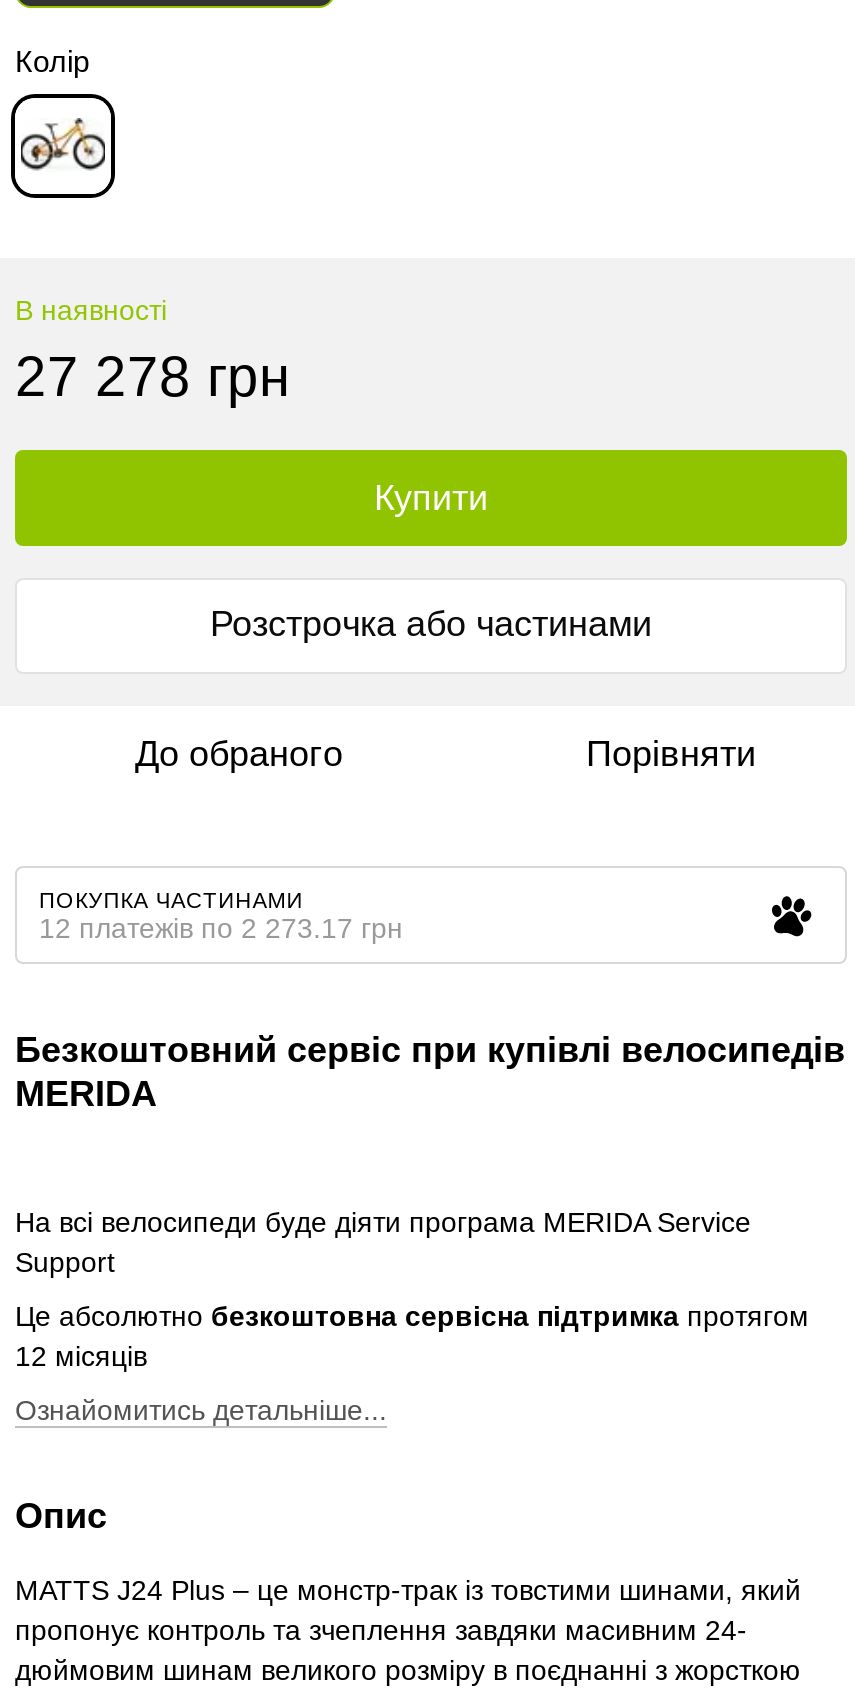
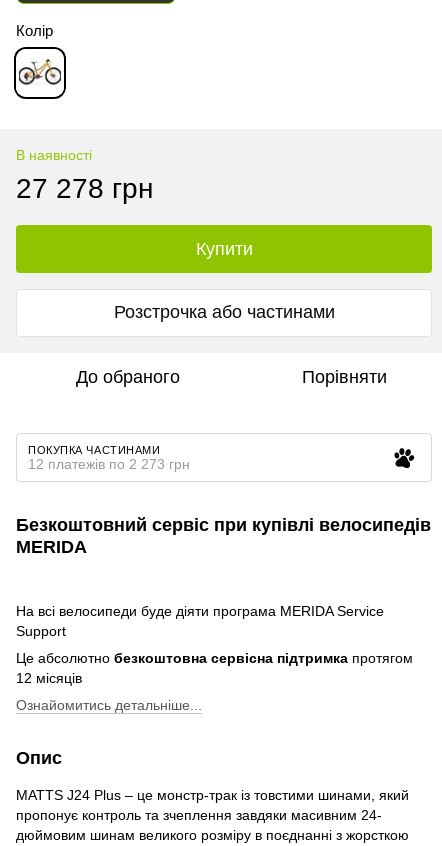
- 12 платежів по 2 273.17 грн
+ 12 платежів по 2 273 грн
